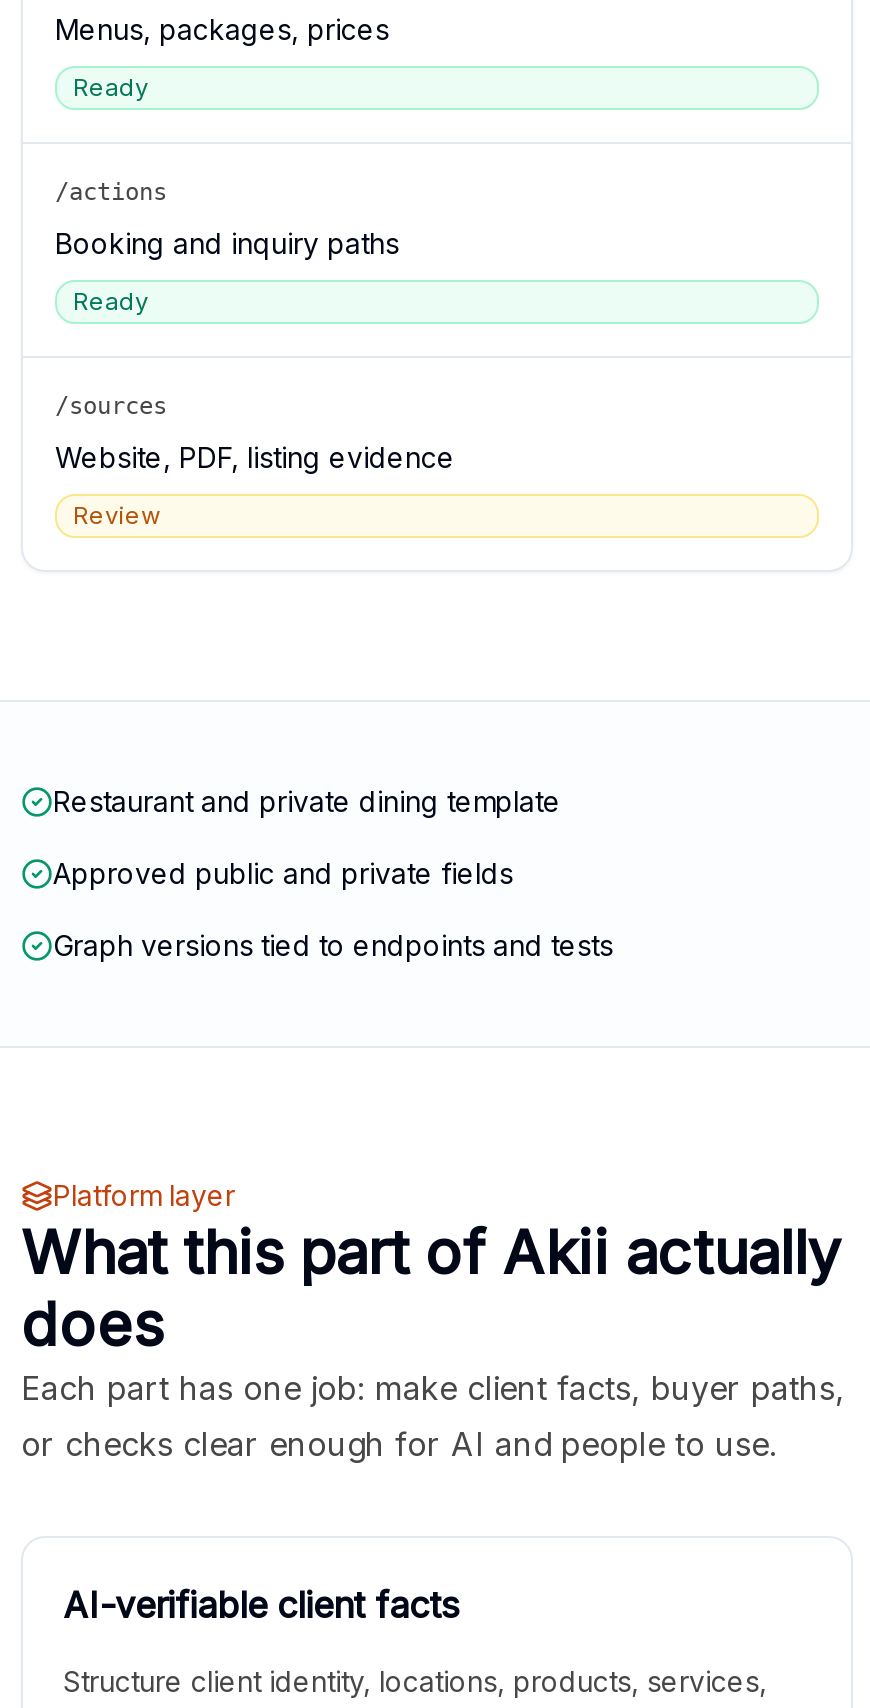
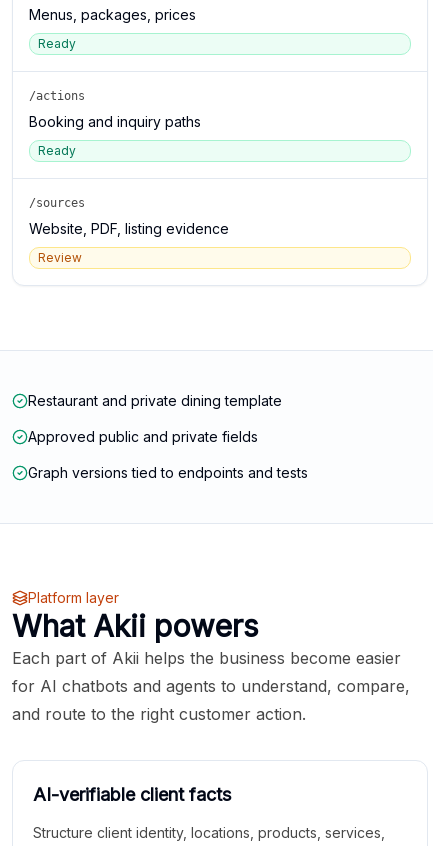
- What this part of Akii actually
- does
- Each part has one job: make client facts, buyer paths,
- or checks clear enough for AI and people to use.
+ What Akii powers
+ Each part of Akii helps the business become easier
+ for AI chatbots and agents to understand, compare,
+ and route to the right customer action.
